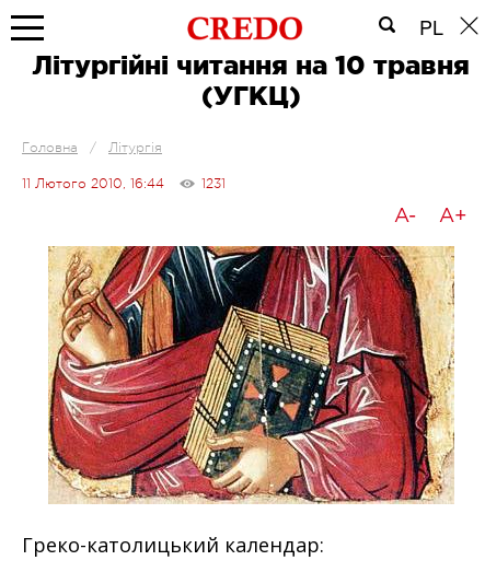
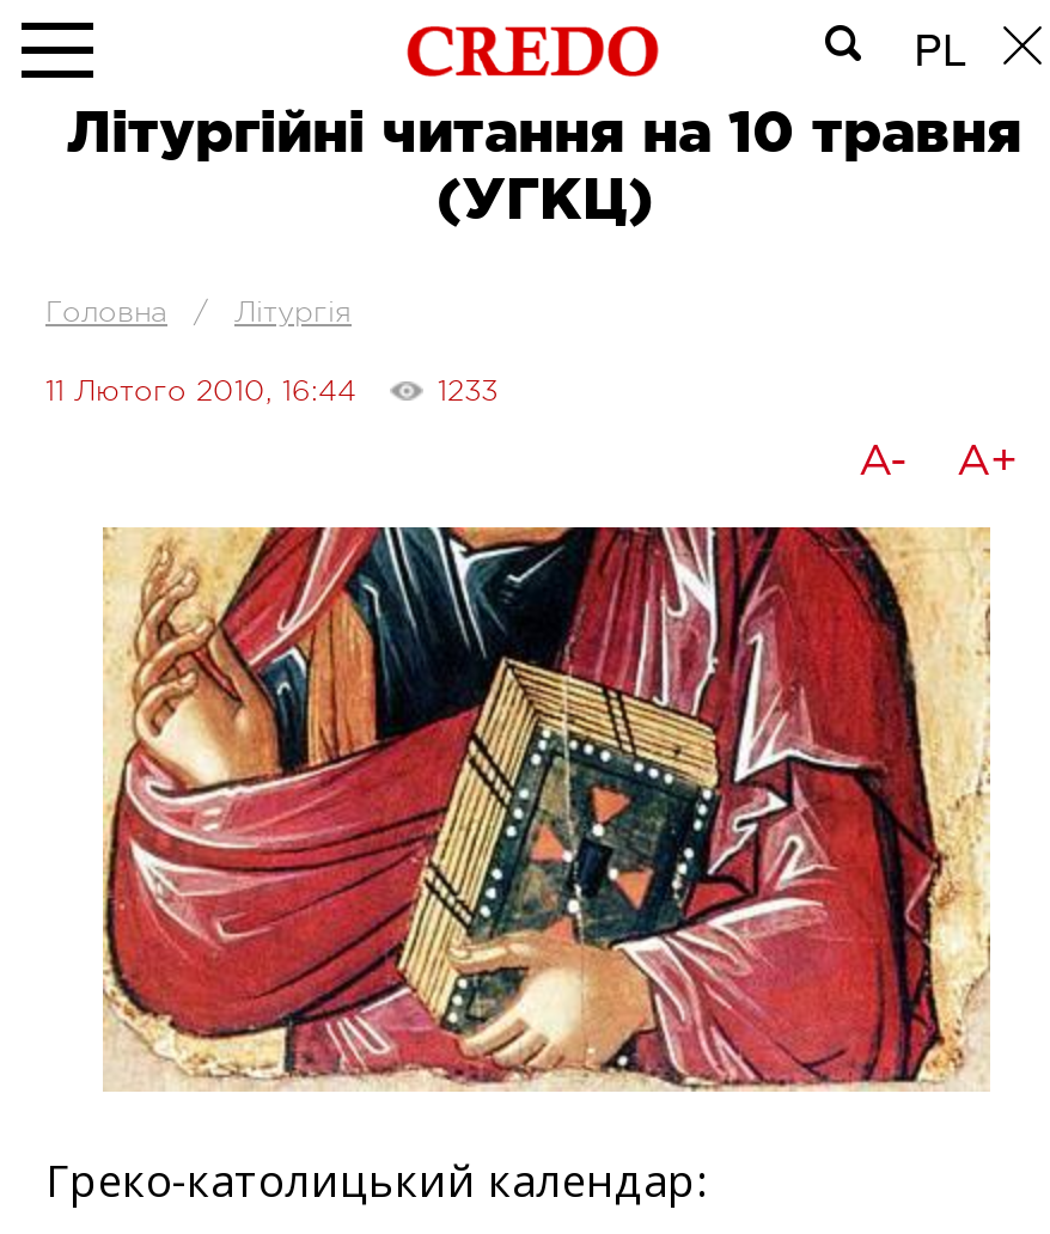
- 1231
+ 1233
